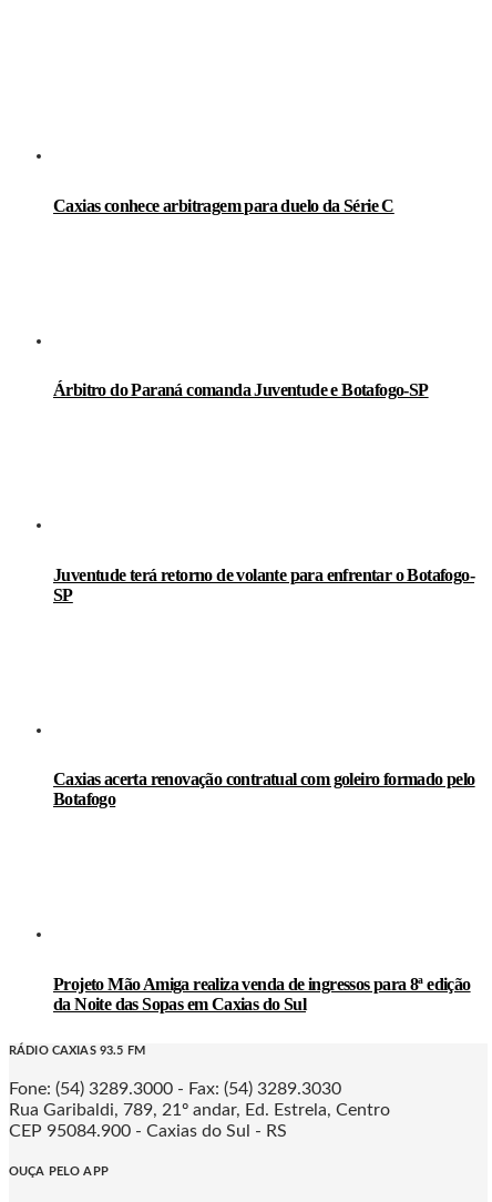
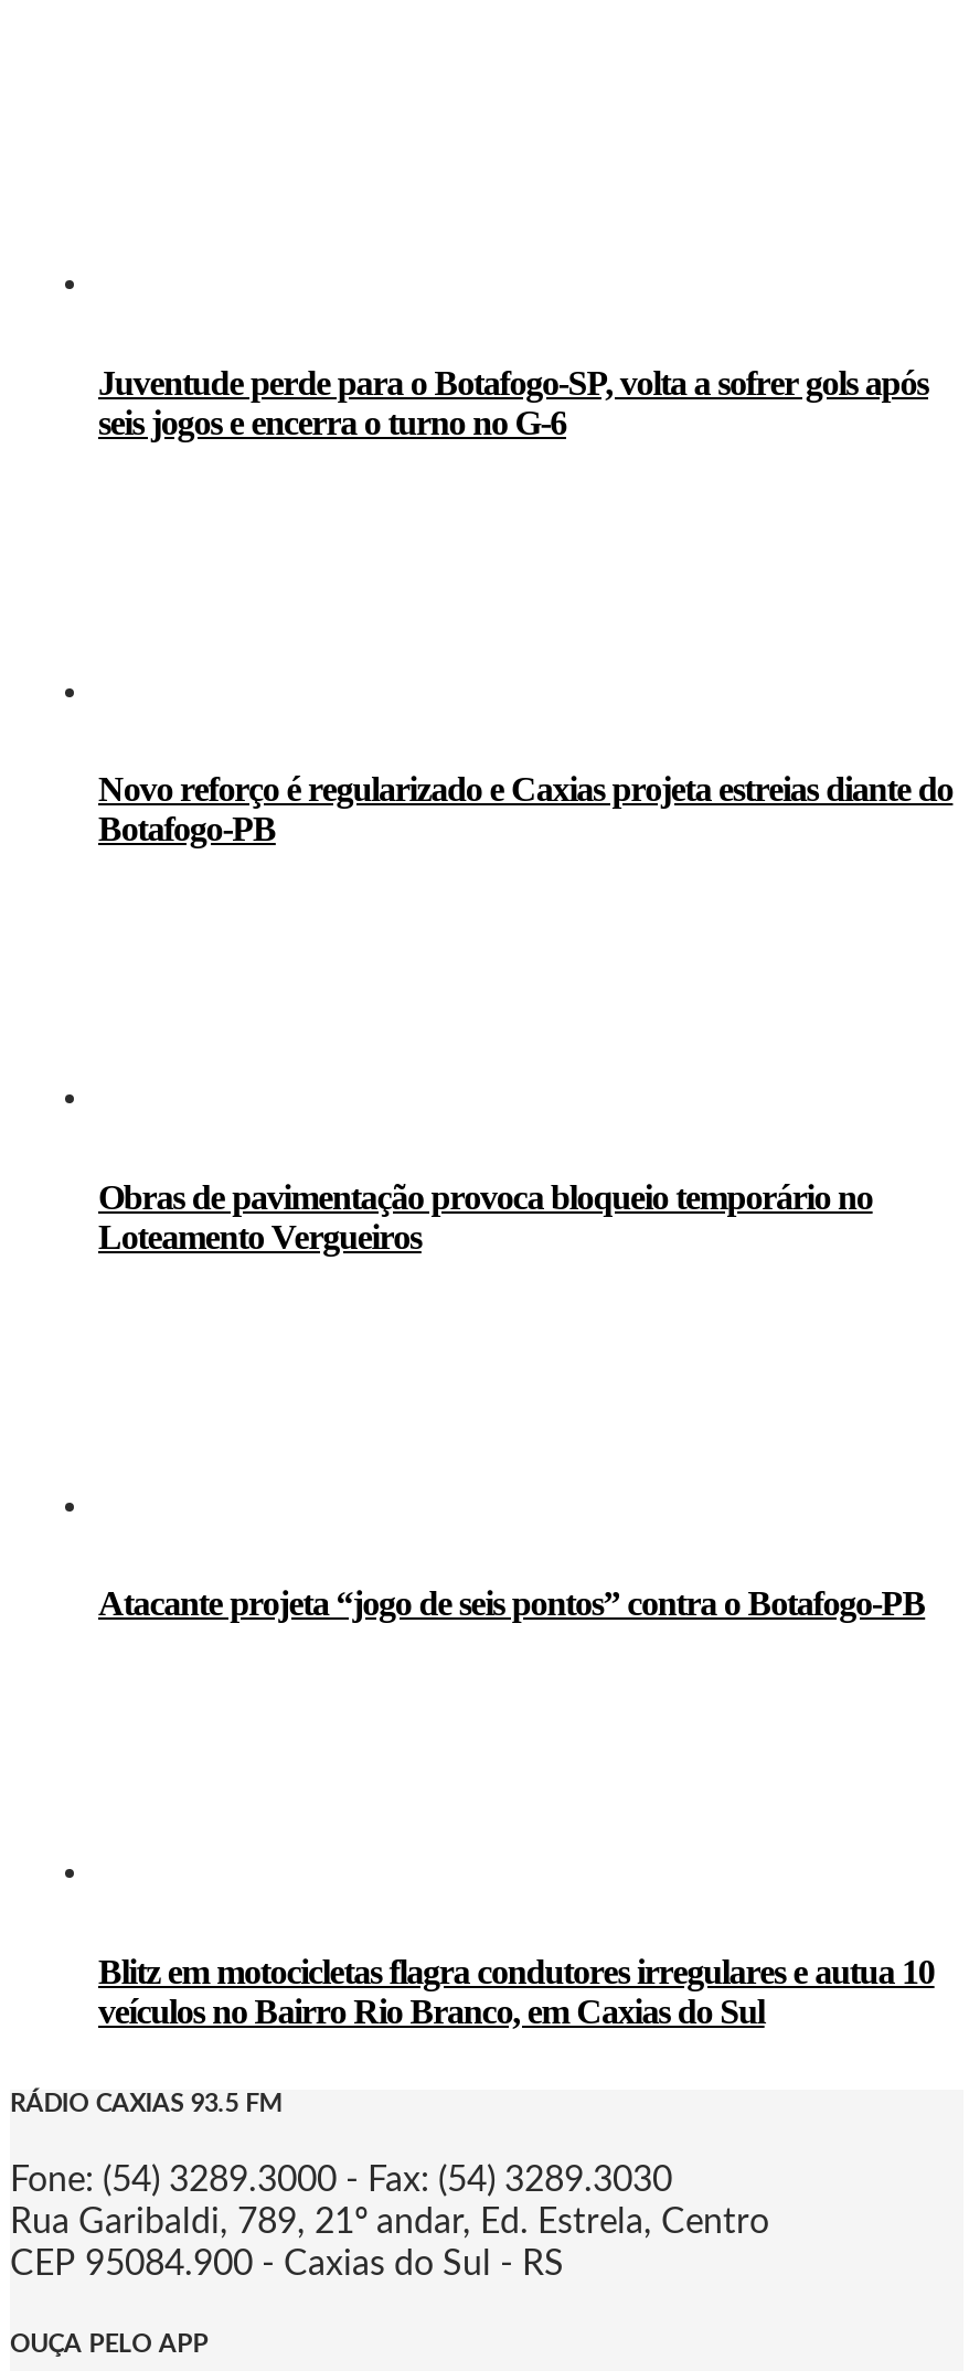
- Caxias conhece arbitragem para duelo da Série C
+ Juventude perde para o Botafogo-SP, volta a sofrer gols após
+ seis jogos e encerra o turno no G-6

- Árbitro do Paraná comanda Juventude e Botafogo-SP
+ Novo reforço é regularizado e Caxias projeta estreias diante do
+ Botafogo-PB

- Juventude terá retorno de volante para enfrentar o Botafogo-
- SP
+ Obras de pavimentação provoca bloqueio temporário no
+ Loteamento Vergueiros

- Caxias acerta renovação contratual com goleiro formado pelo
- Botafogo
+ Atacante projeta “jogo de seis pontos” contra o Botafogo-PB

- Projeto Mão Amiga realiza venda de ingressos para 8ª edição
- da Noite das Sopas em Caxias do Sul
+ Blitz em motocicletas flagra condutores irregulares e autua 10
+ veículos no Bairro Rio Branco, em Caxias do Sul
